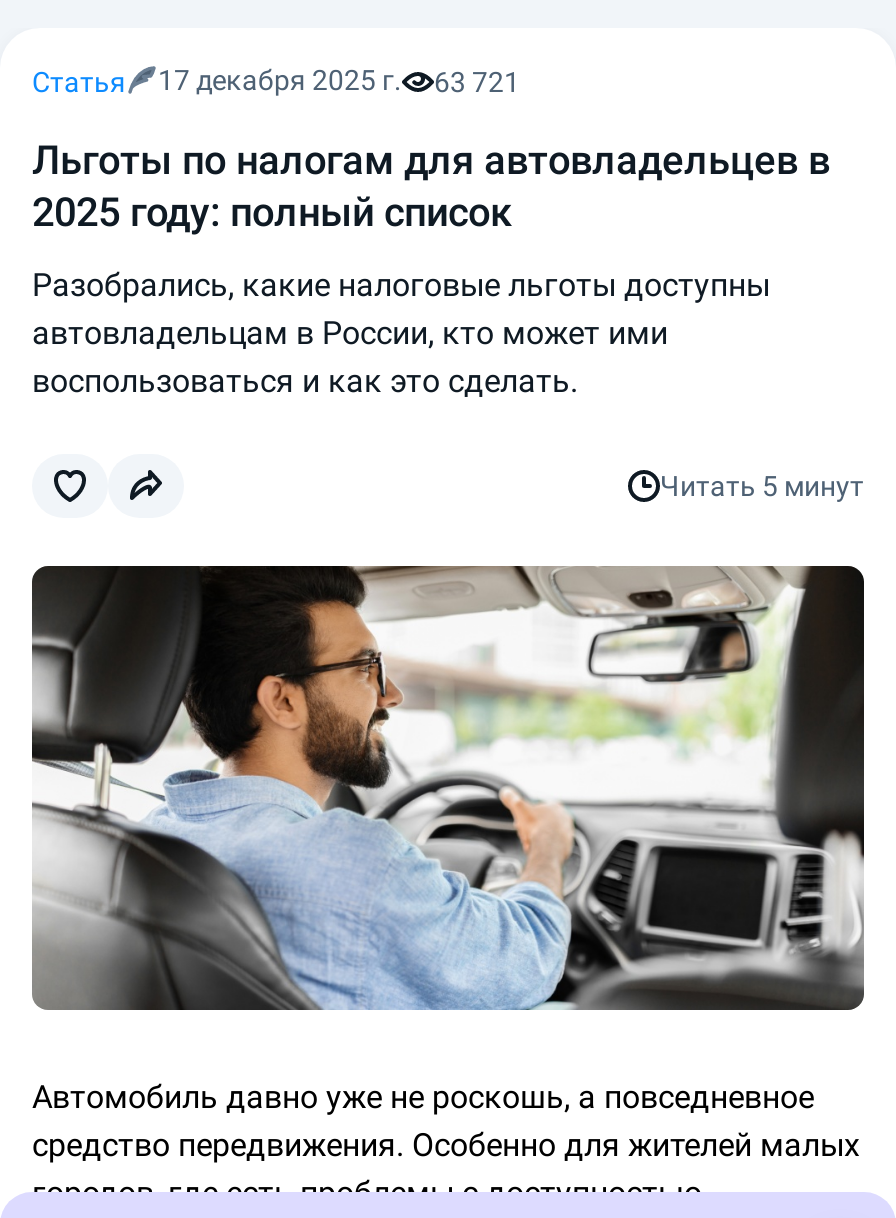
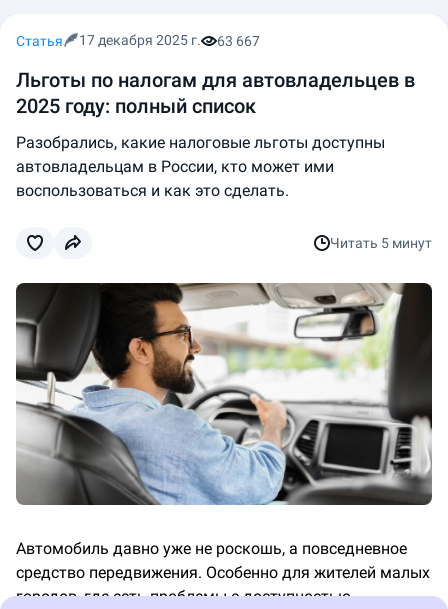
- Статья 17 декабря 2025 г. 63 721
+ Статья 17 декабря 2025 г. 63 667
